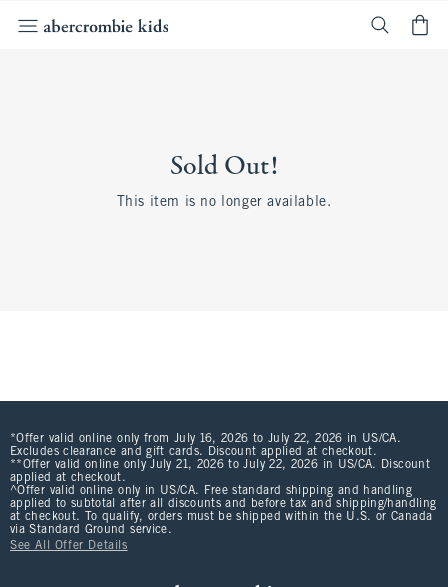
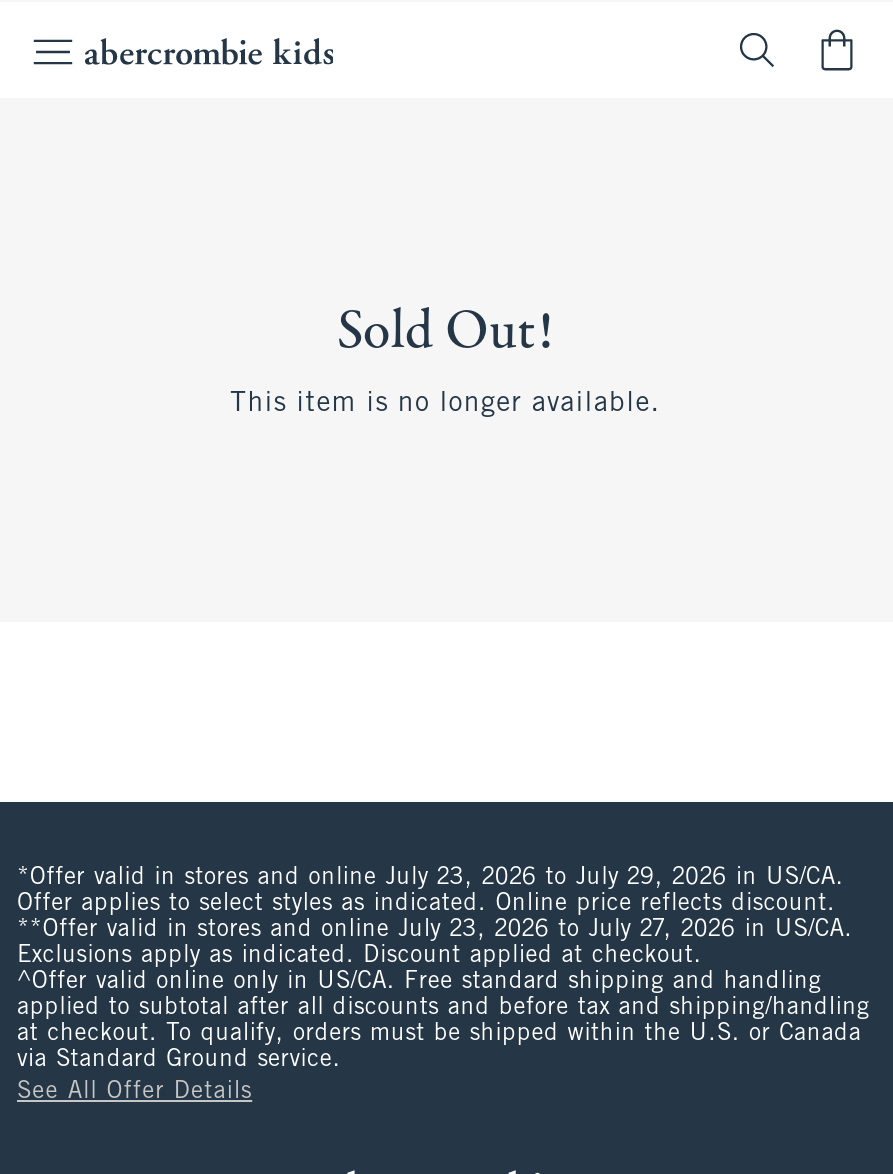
- *Offer valid online only from July 16, 2026 to July 22, 2026 in US/CA.
- Excludes clearance and gift cards. Discount applied at checkout.
- **Offer valid online only July 21, 2026 to July 22, 2026 in US/CA. Discount
- applied at checkout.
+ *Offer valid in stores and online July 23, 2026 to July 29, 2026 in US/CA.
+ Offer applies to select styles as indicated. Online price reflects discount.
+ **Offer valid in stores and online July 23, 2026 to July 27, 2026 in US/CA.
+ Exclusions apply as indicated. Discount applied at checkout.
